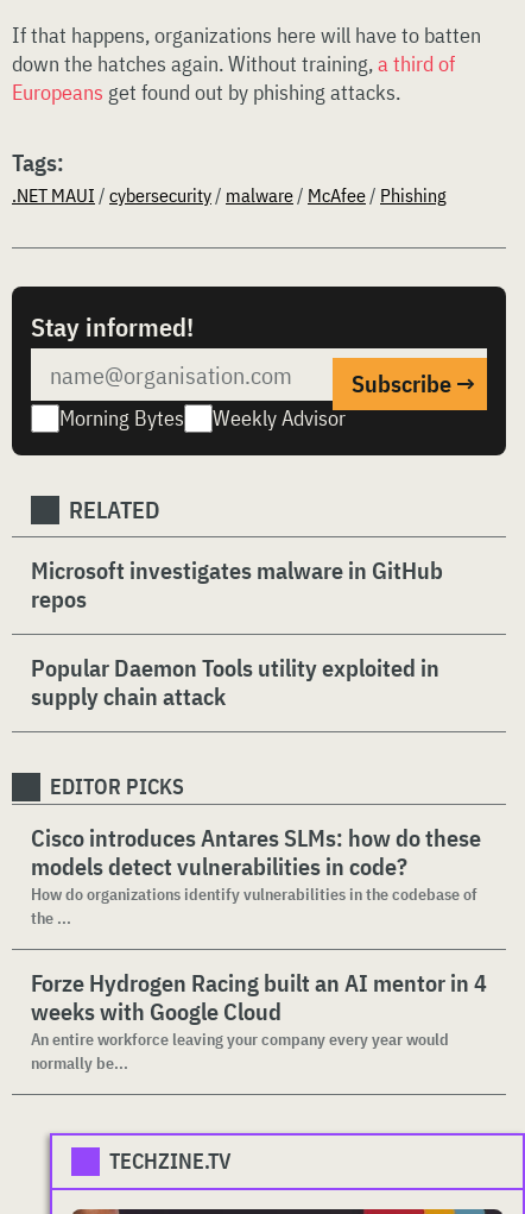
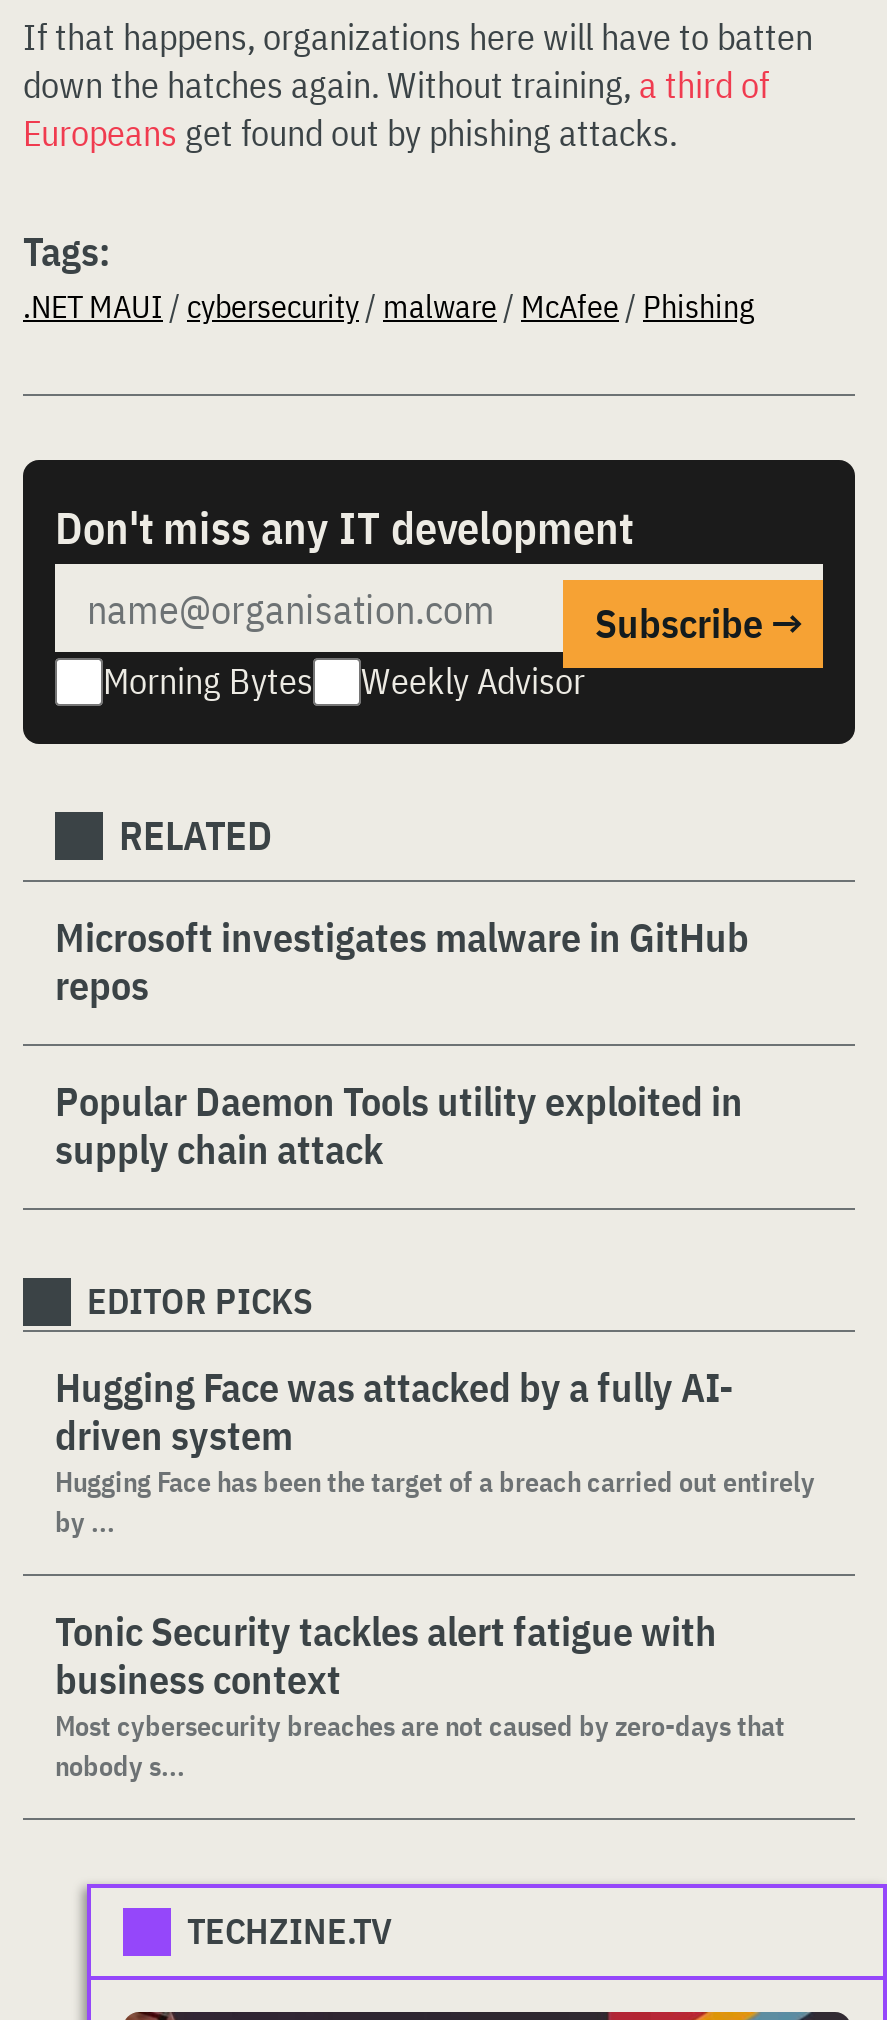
- Stay informed!
+ Don't miss any IT development

- Cisco introduces Antares SLMs: how do these
- models detect vulnerabilities in code?
- How do organizations identify vulnerabilities in the codebase of
- the ...
+ Hugging Face was attacked by a fully AI-
+ driven system
+ Hugging Face has been the target of a breach carried out entirely
+ by ...

- Forze Hydrogen Racing built an AI mentor in 4
- weeks with Google Cloud
- An entire workforce leaving your company every year would
- normally be...
+ Tonic Security tackles alert fatigue with
+ business context
+ Most cybersecurity breaches are not caused by zero-days that
+ nobody s...
